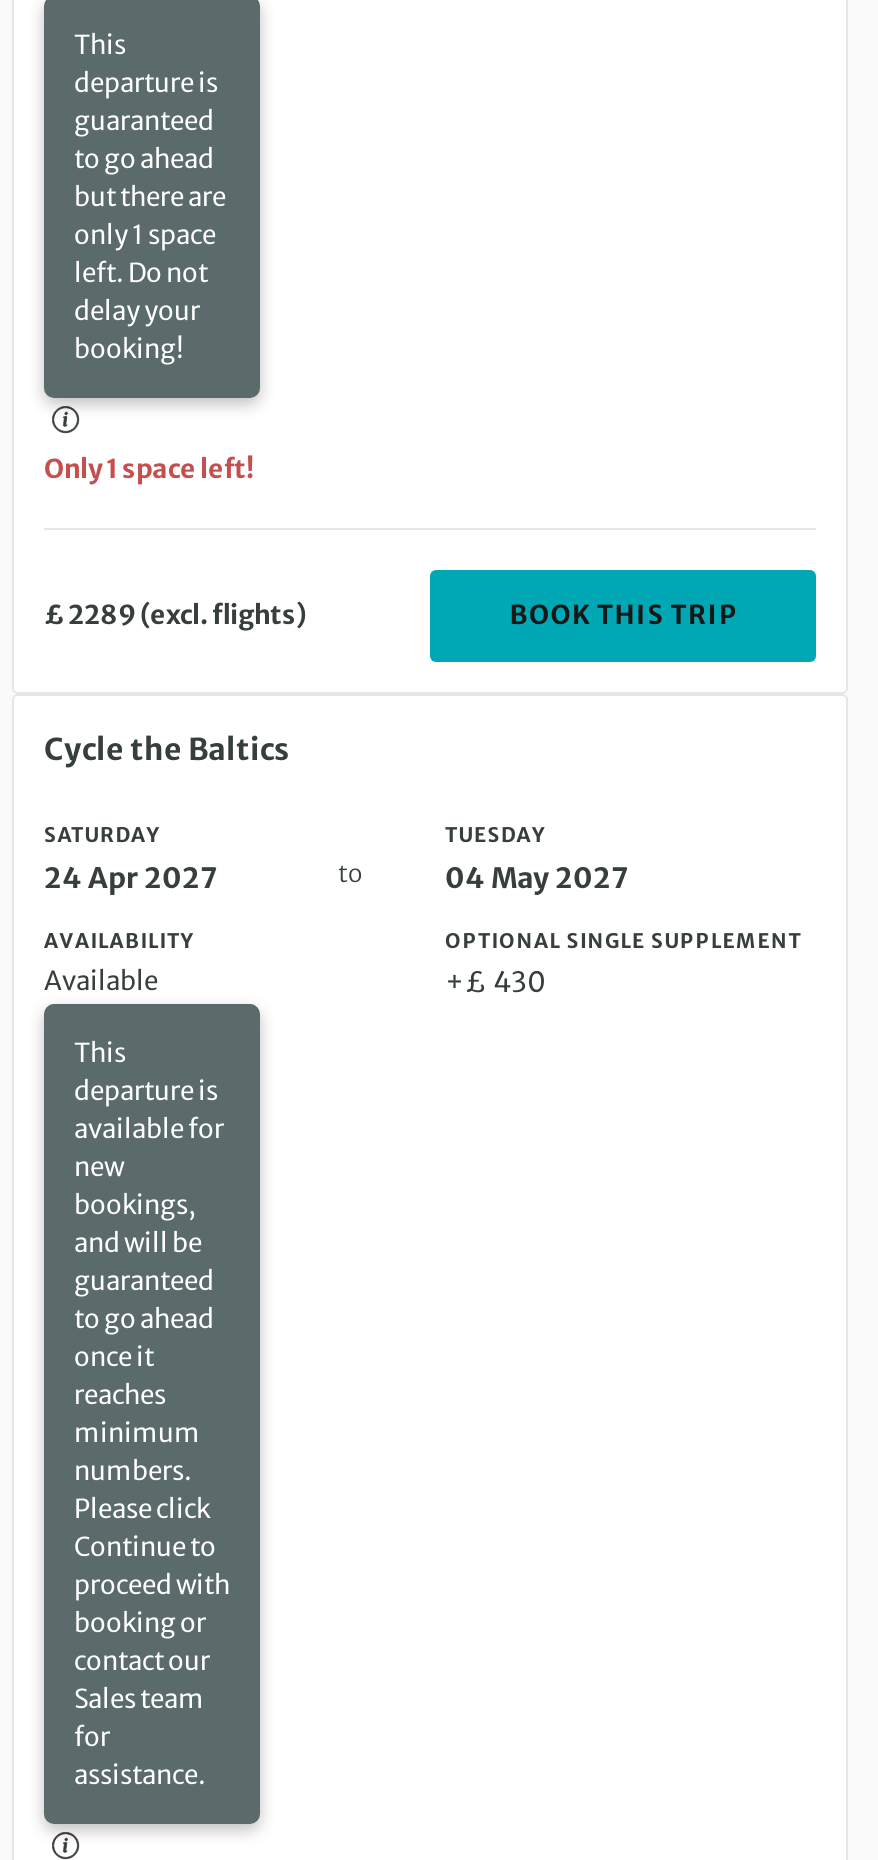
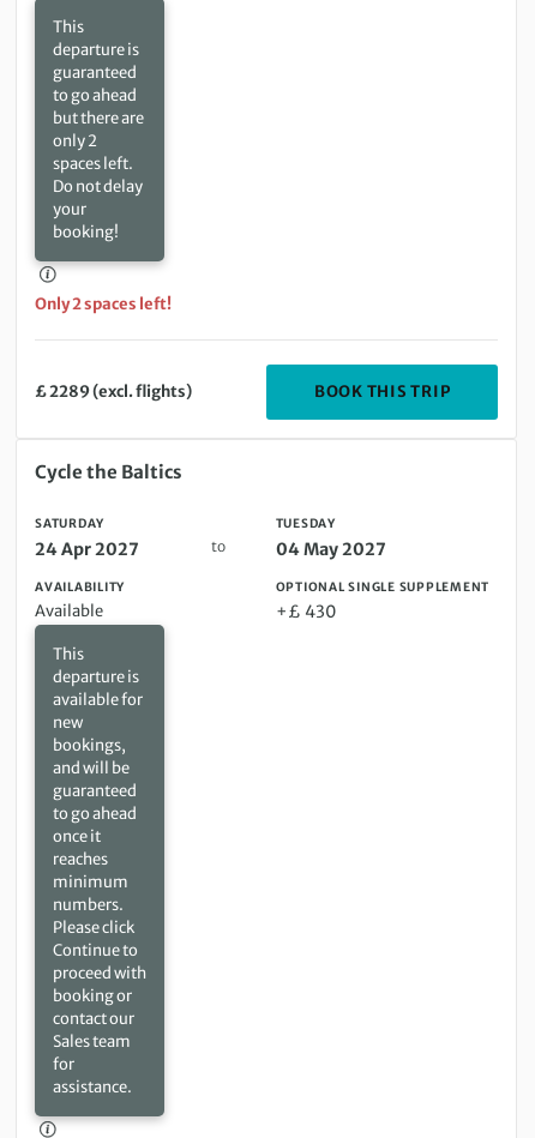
- only 1 space
- left. Do not
- delay your
+ only 2
+ spaces left.
+ Do not delay
+ your

- Only 1 space left!
+ Only 2 spaces left!
